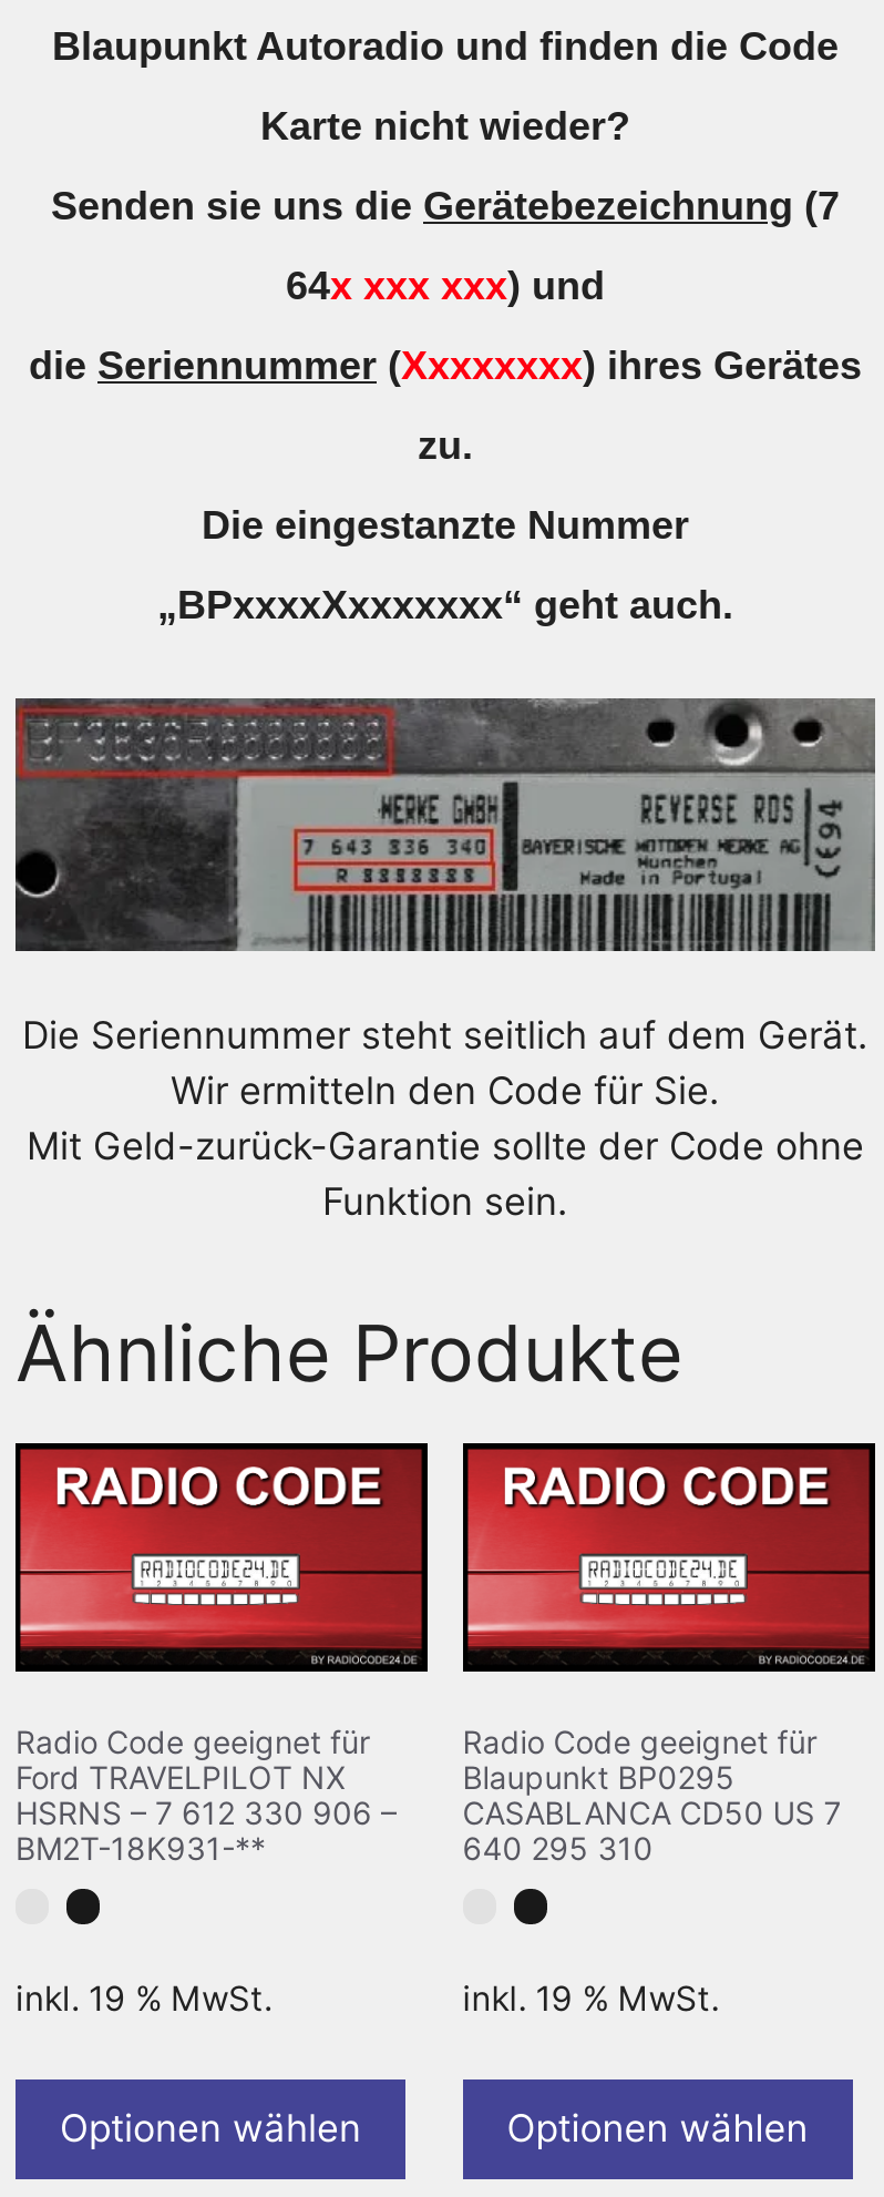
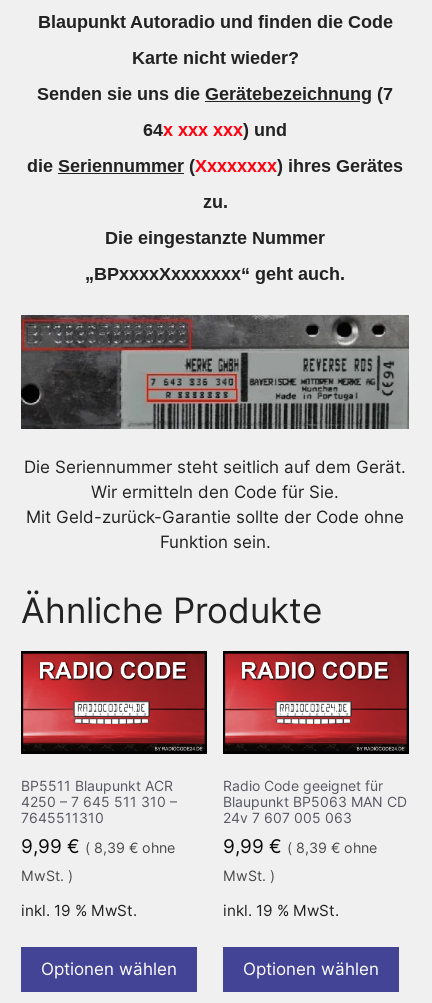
- Radio Code geeignet für
- Ford TRAVELPILOT NX
- HSRNS – 7 612 330 906 –
- BM2T-18K931-**
+ BP5511 Blaupunkt ACR
+ 4250 – 7 645 511 310 –
+ 7645511310
+ 9,99 € (8,39 €ohne
+ MwSt. )

- Blaupunkt BP0295
- CASABLANCA CD50 US 7
- 640 295 310
+ Blaupunkt BP5063 MAN CD
+ 24v 7 607 005 063
+ 9,99 € (8,39 €ohne
+ MwSt. )
